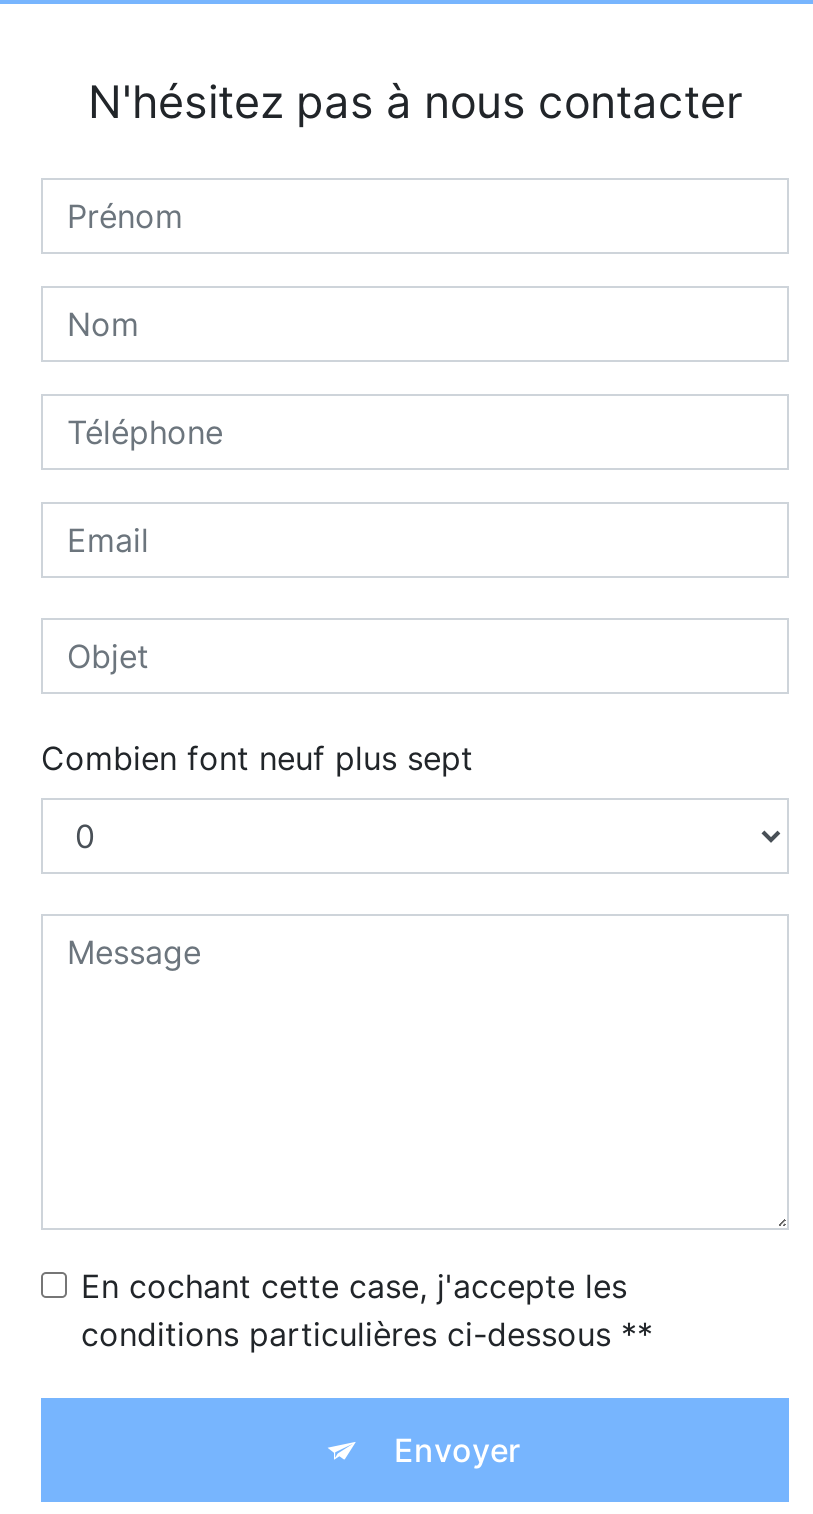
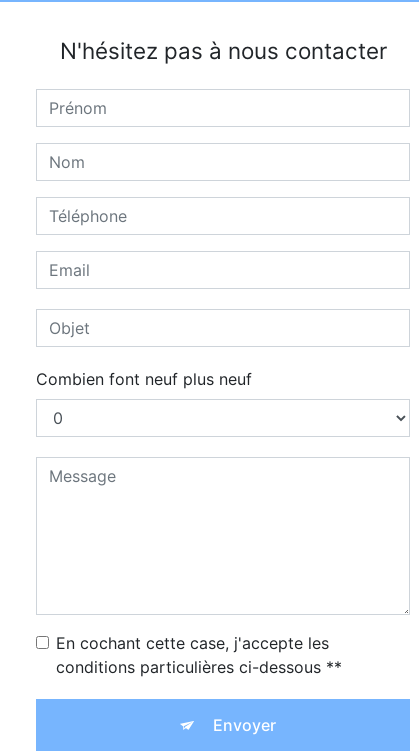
- Combien font neuf plus sept
+ Combien font neuf plus neuf
